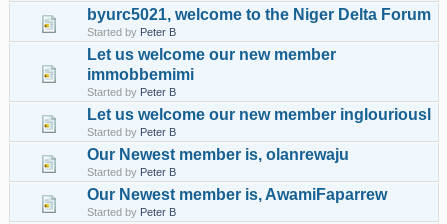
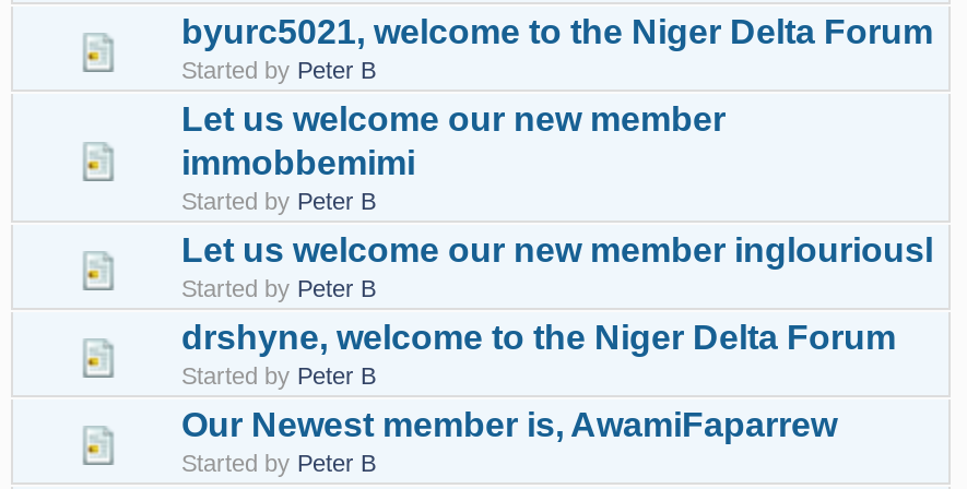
- Our Newest member is, olanrewaju
+ drshyne, welcome to the Niger Delta Forum
